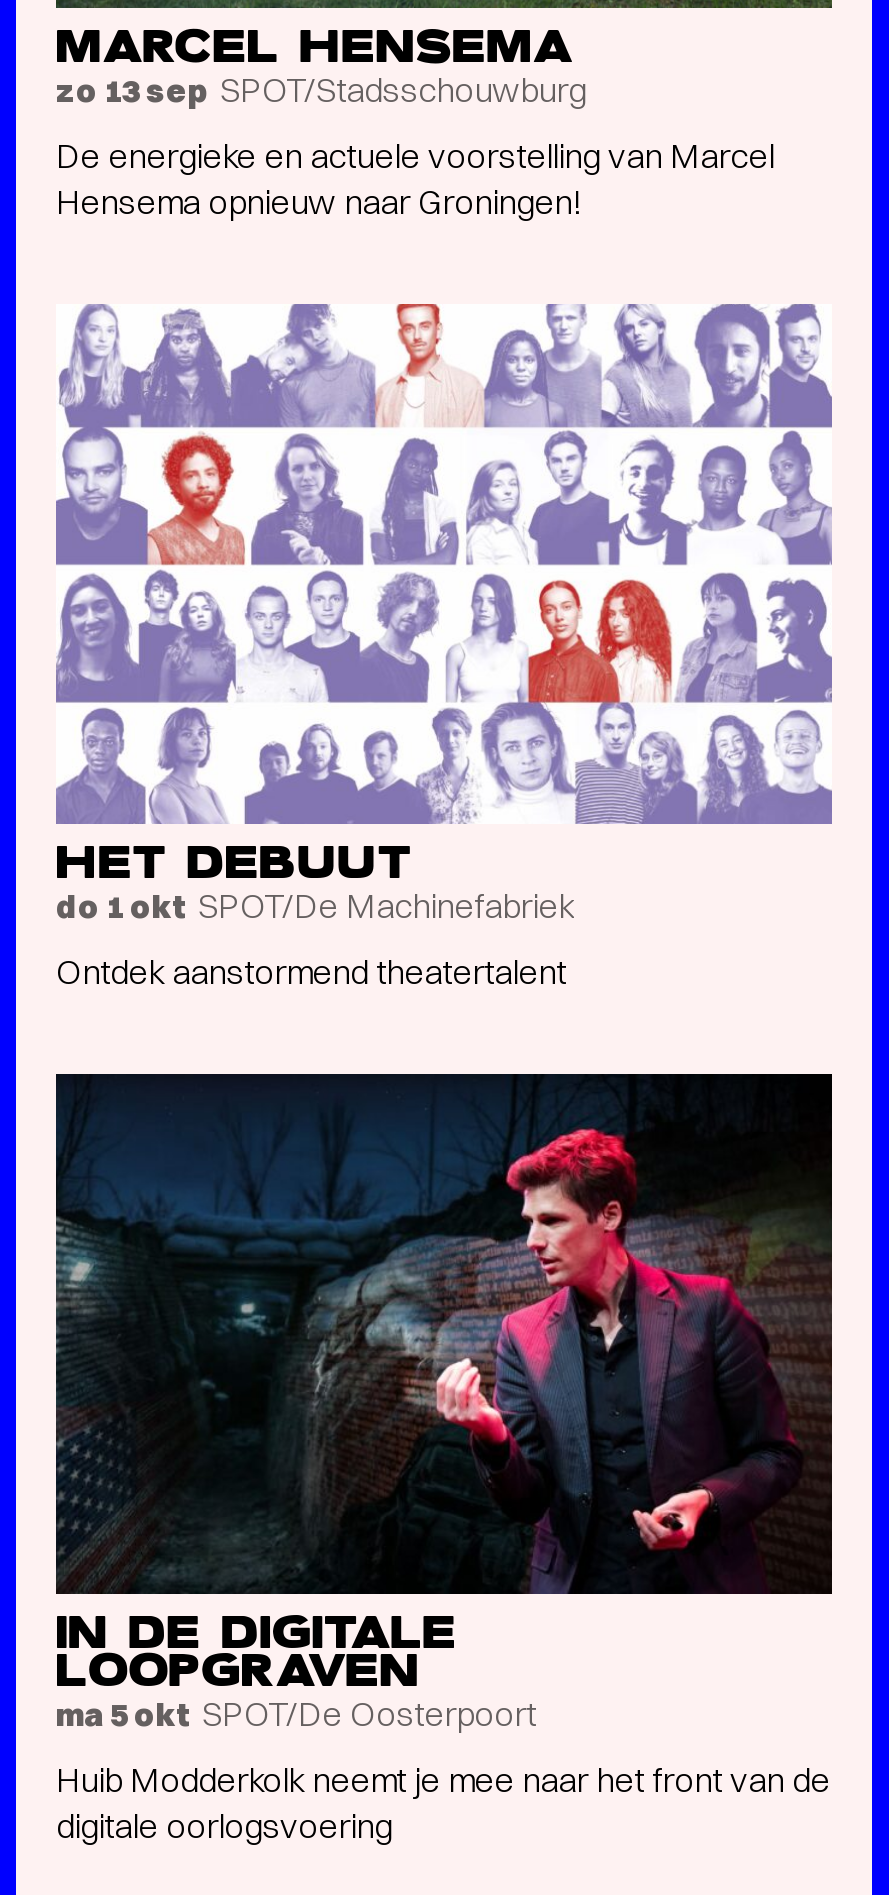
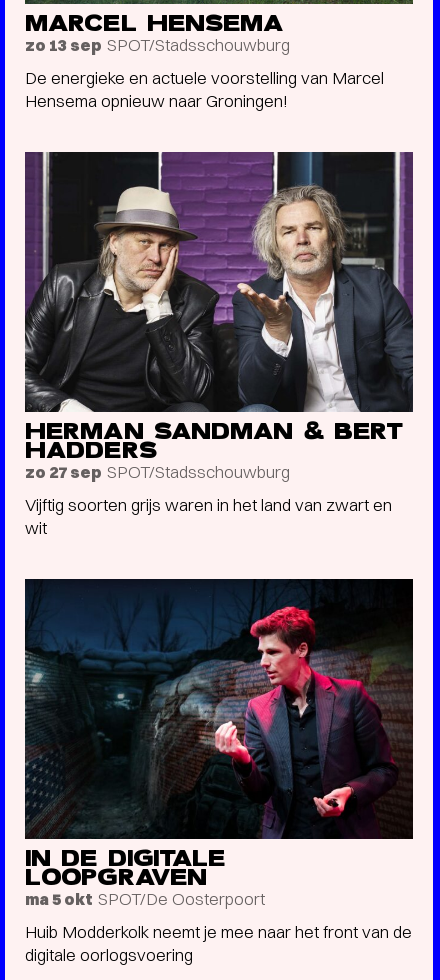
- [image]
+ [image]

- HET DEBUUT
- do 1 okt SPOT/De Machinefabriek
+ HERMAN SANDMAN & BERT
+ HADDERS
+ zo 27 sep SPOT/Stadsschouwburg

- Ontdek aanstormend theatertalent
+ Vijftig soorten grijs waren in het land van zwart en
+ wit
